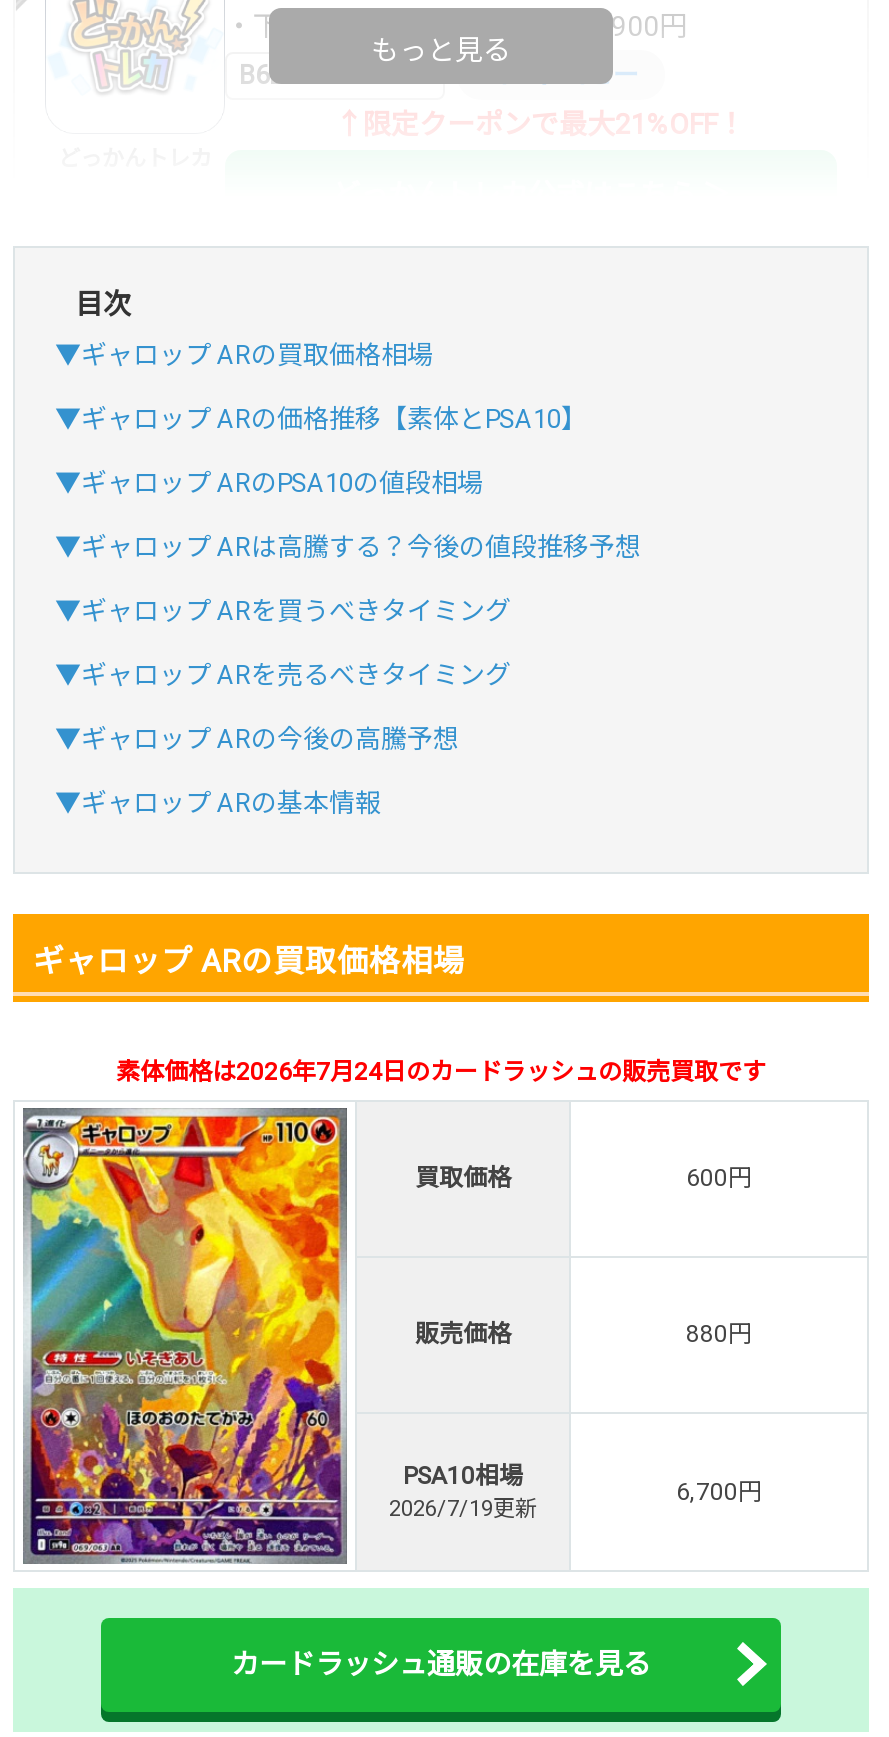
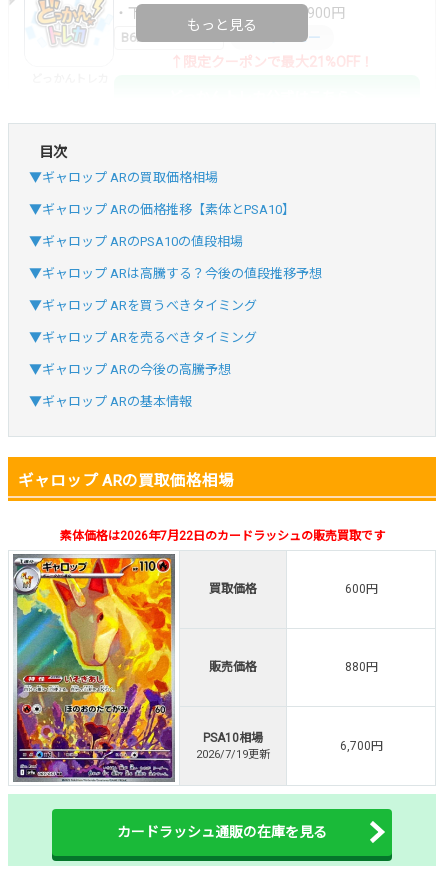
- 素体価格は2026年7月24日のカードラッシュの販売買取です
+ 素体価格は2026年7月22日のカードラッシュの販売買取です
